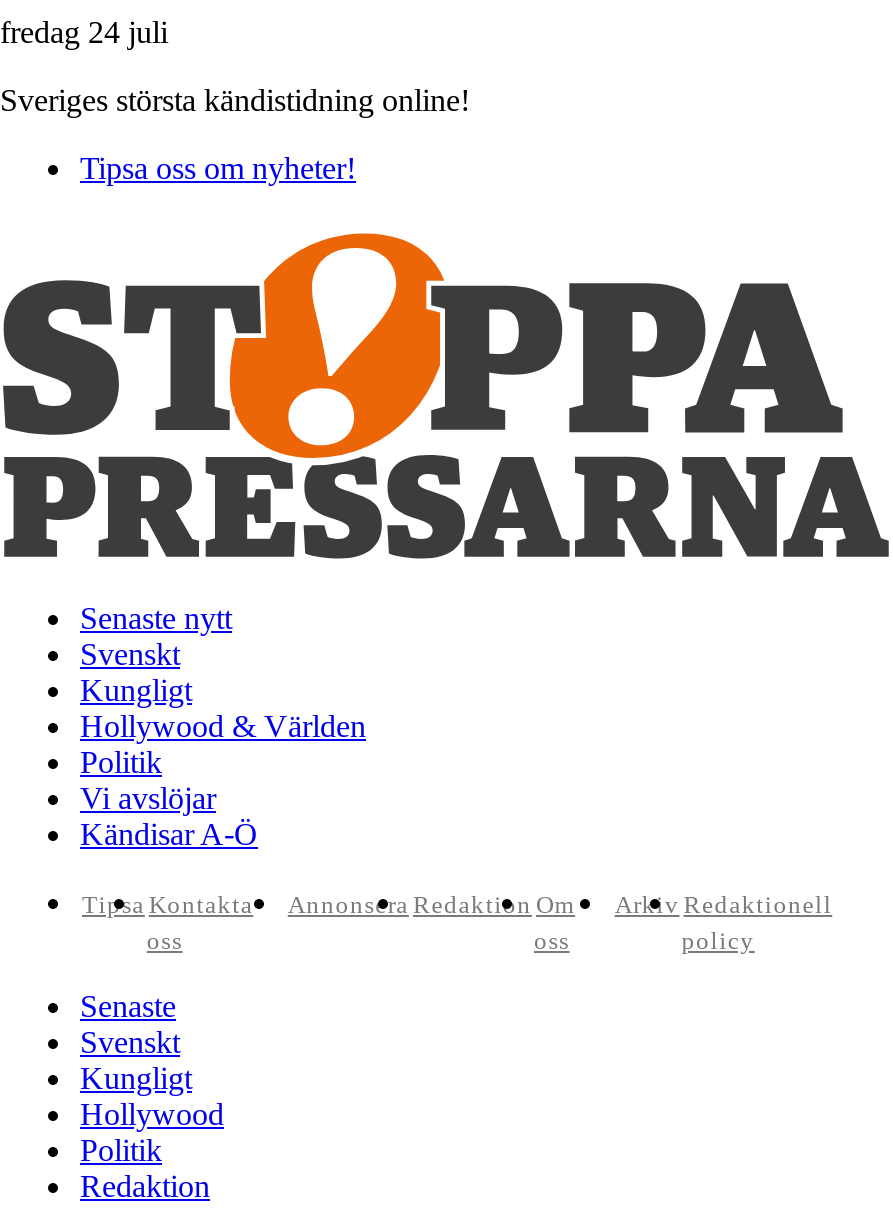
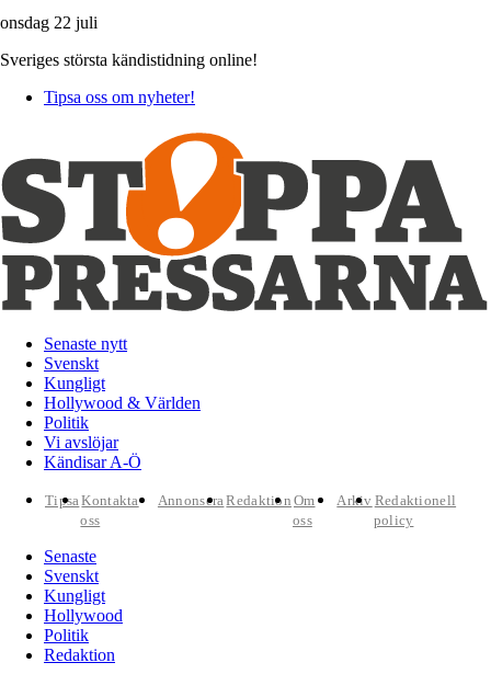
- fredag 24 juli
+ onsdag 22 juli
